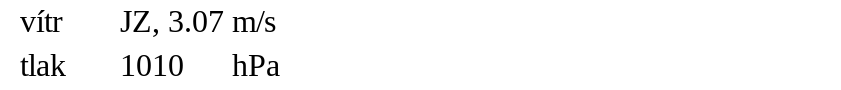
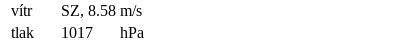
- vítr JZ, 3.07 m/s
+ vítr SZ, 8.58 m/s

- tlak 1010 hPa
+ tlak 1017 hPa
